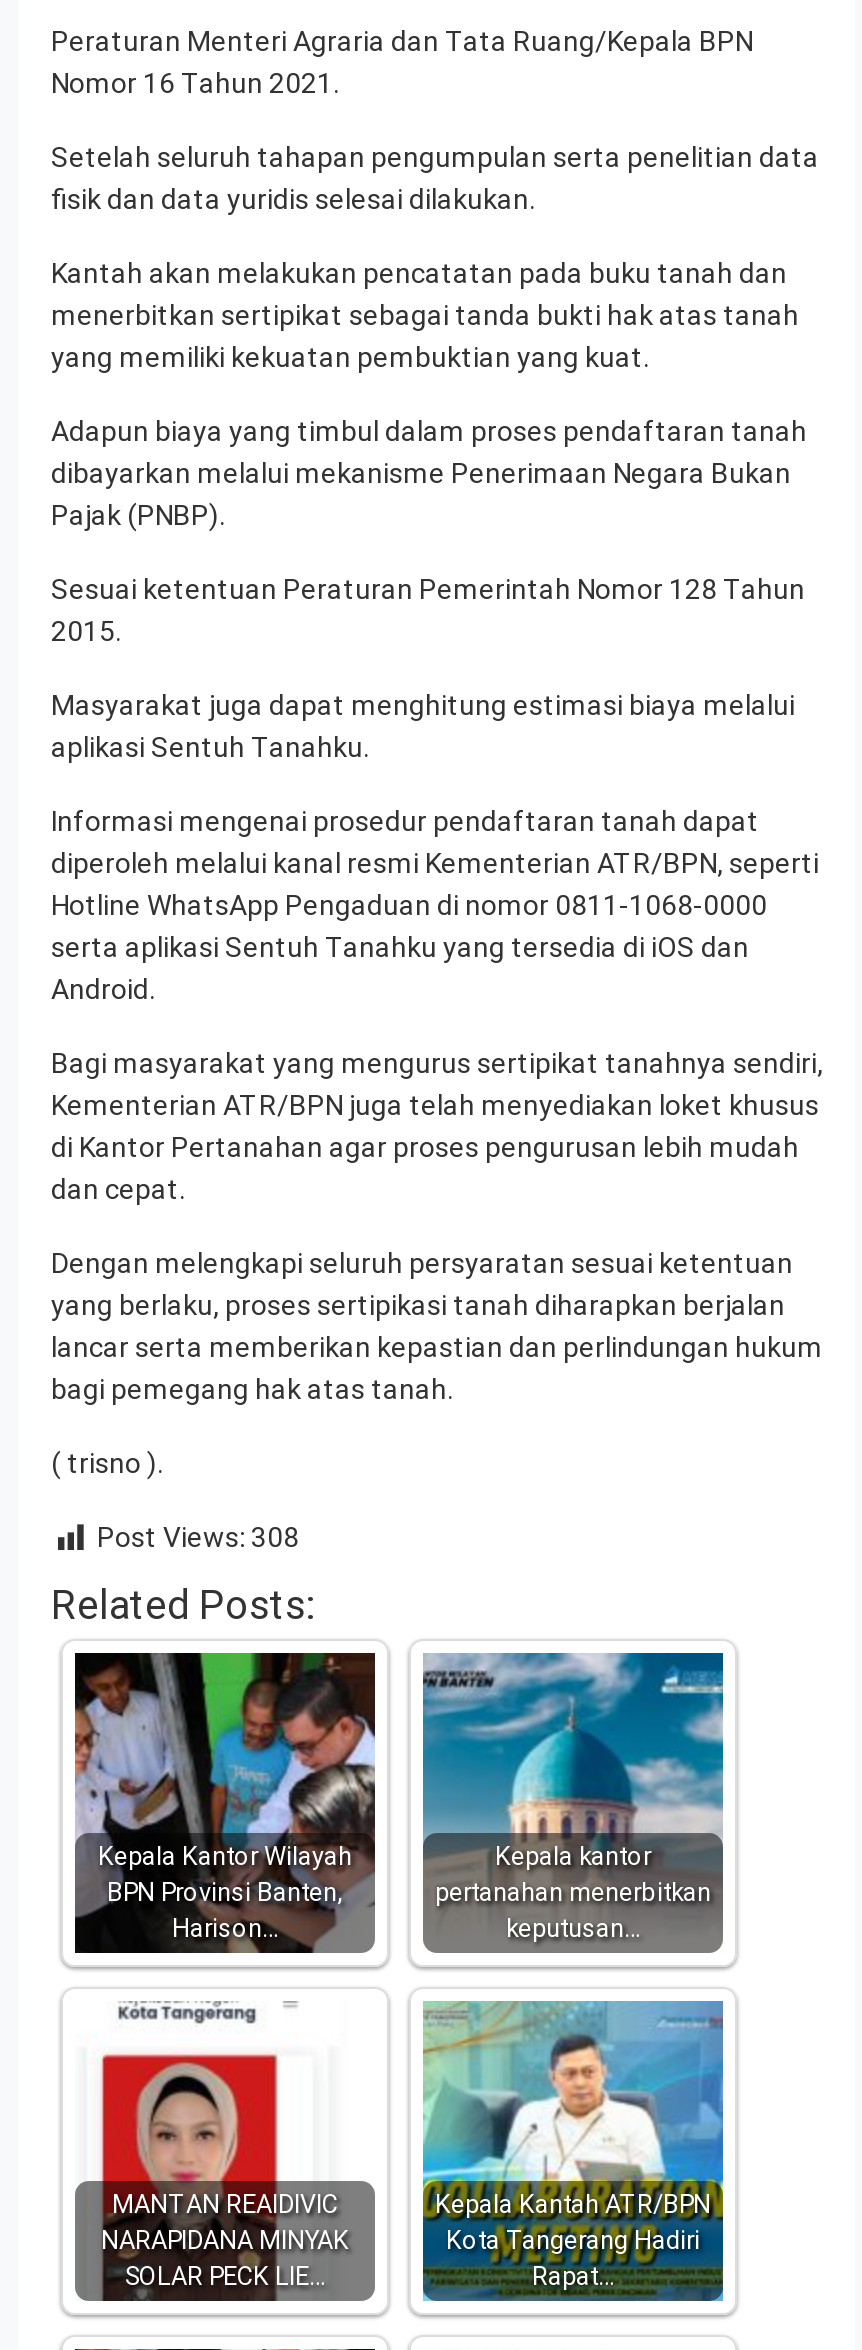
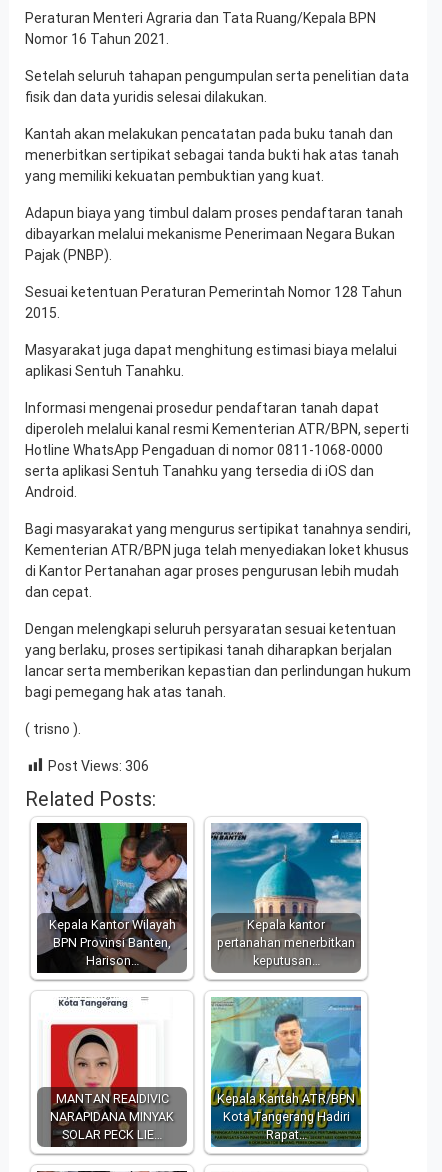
- Post Views: 308
+ Post Views: 306
